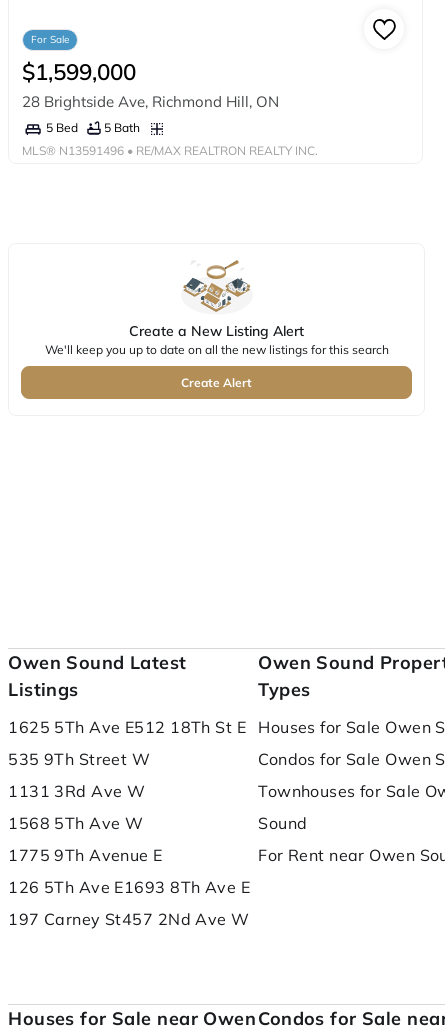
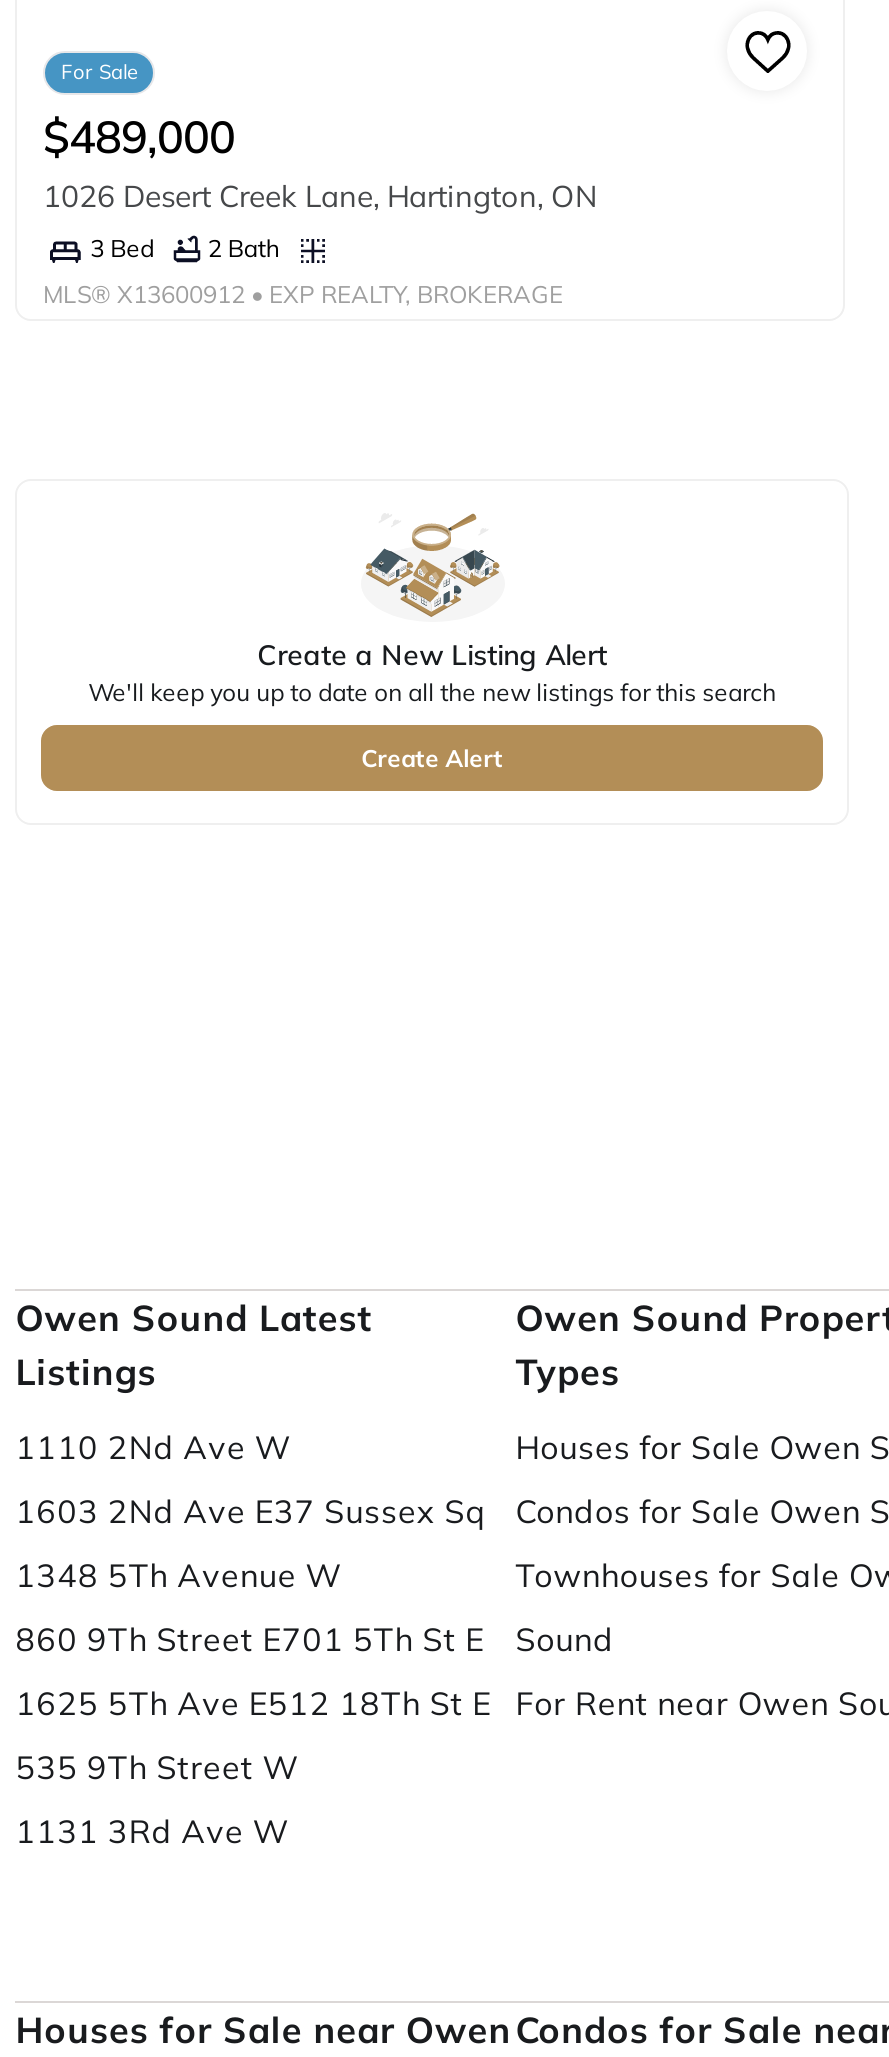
- $1,599,000
- 28 Brightside Ave, Richmond Hill, ON
+ $489,000
+ 1026 Desert Creek Lane, Hartington, ON

- 5 Bed
- 5 Bath
+ 3 Bed
+ 2 Bath

- MLS® N13591496 • RE/MAX REALTRON REALTY INC.
+ MLS® X13600912 • EXP REALTY, BROKERAGE

moved down: 1625 5Th Ave E512 18Th St E | 535 9Th Street W | 1131 3Rd Ave W

+ 1110 2Nd Ave W
+ 1603 2Nd Ave E37 Sussex Sq
+ 1348 5Th Avenue W
+ 860 9Th Street E701 5Th St E

- 1568 5Th Ave W
- 1775 9Th Avenue E
- 126 5Th Ave E1693 8Th Ave E
- 197 Carney St457 2Nd Ave W
